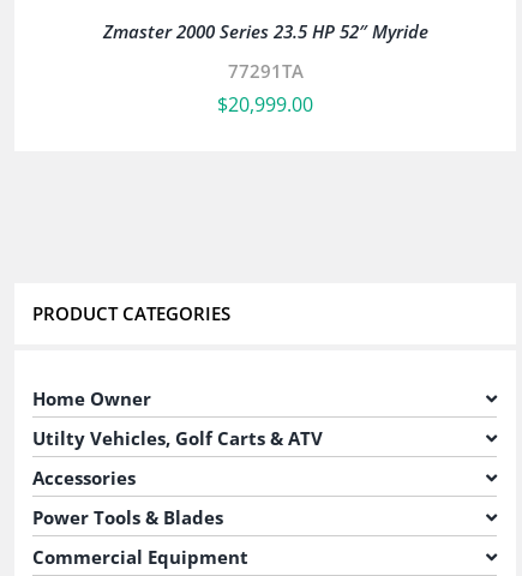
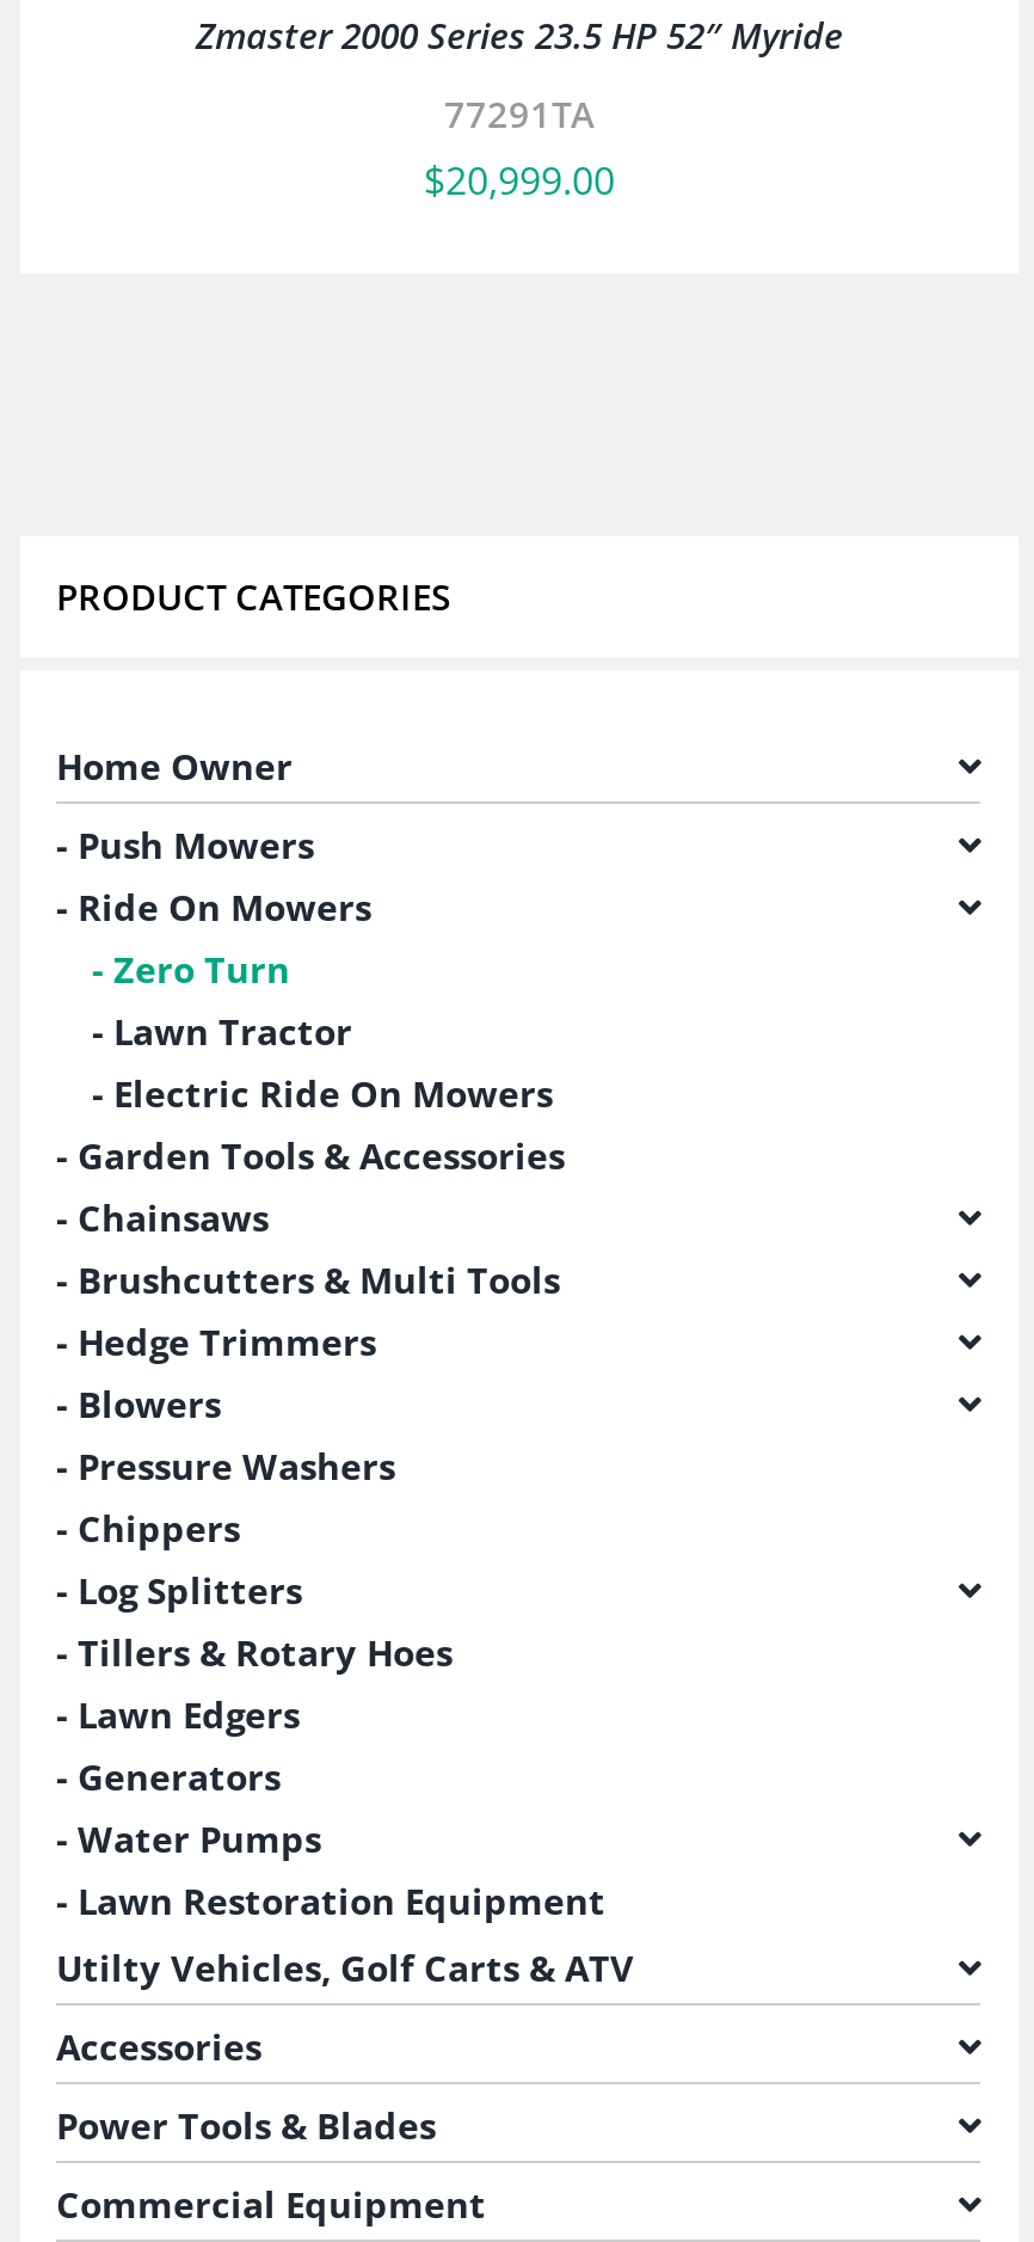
+ Push Mowers
+ Ride On Mowers
+ Zero Turn
+ Lawn Tractor
+ Electric Ride On Mowers
+ Garden Tools & Accessories
+ Chainsaws
+ Brushcutters & Multi Tools
+ Hedge Trimmers
+ Blowers
+ Pressure Washers
+ Chippers
+ Log Splitters
+ Tillers & Rotary Hoes
+ Lawn Edgers
+ Generators
+ Water Pumps
+ Lawn Restoration Equipment
